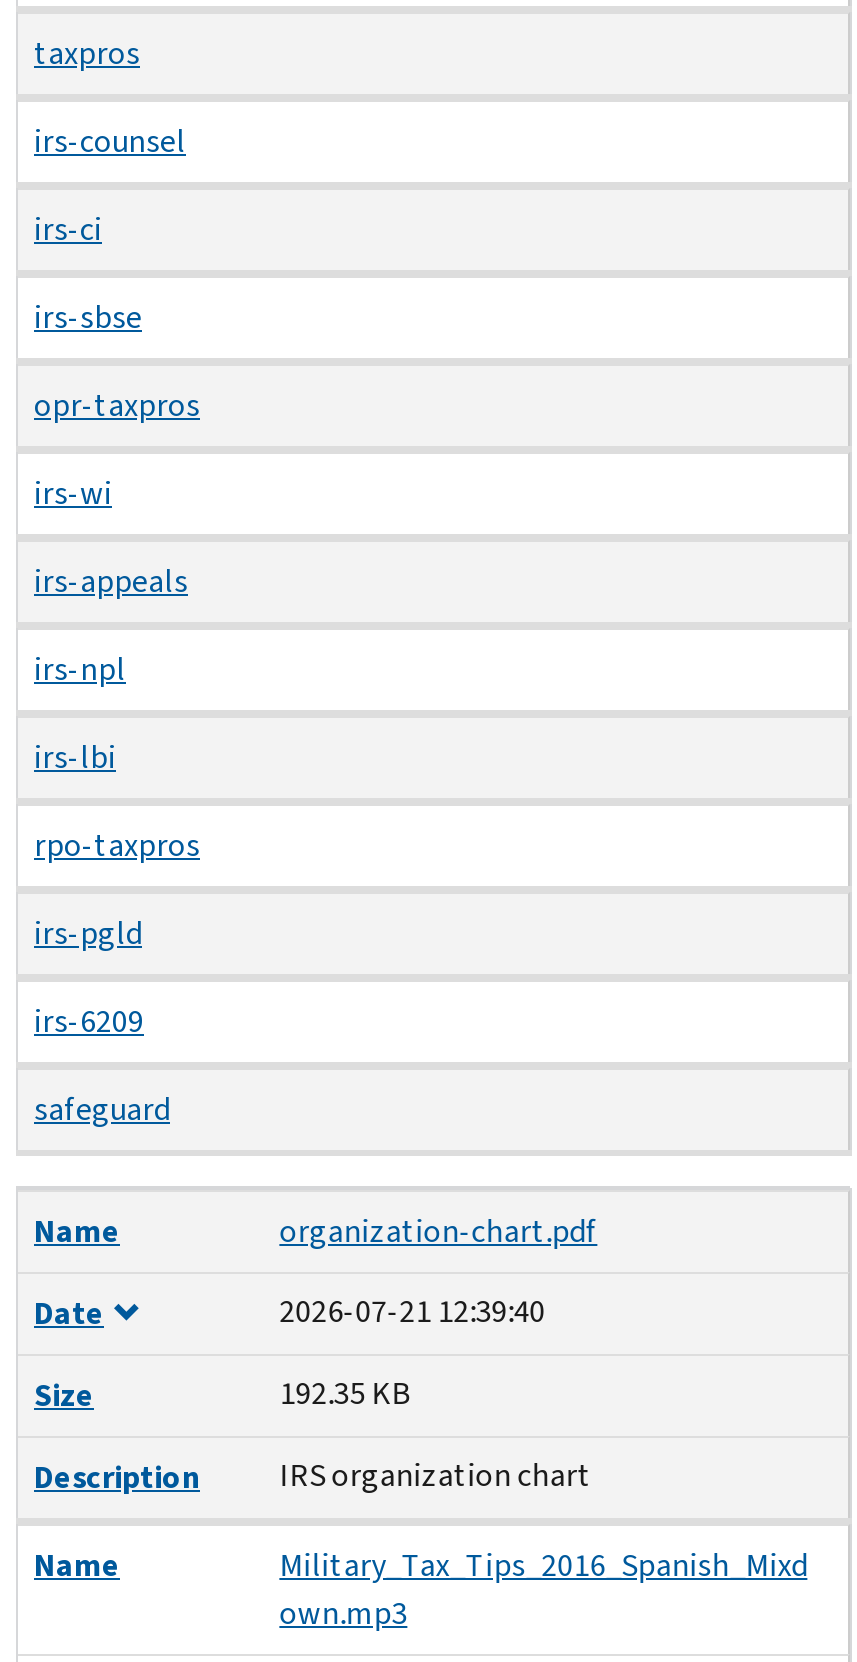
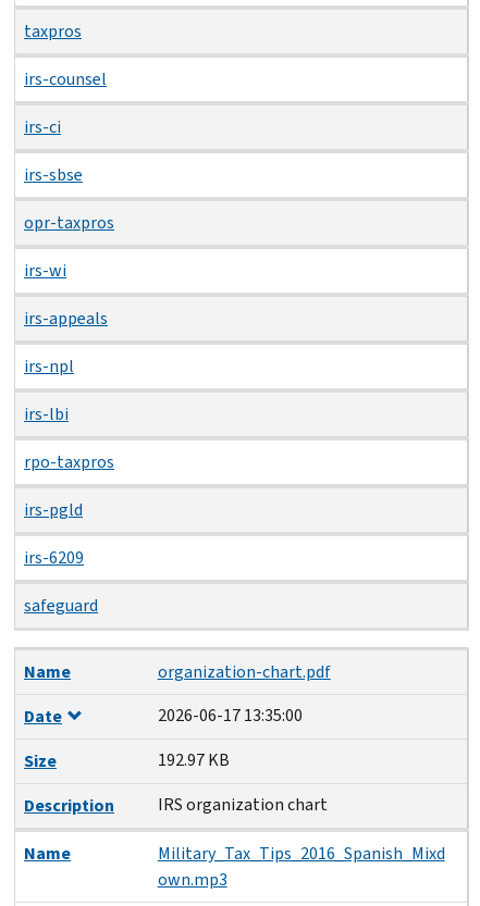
- 2026-07-21 12:39:40
+ 2026-06-17 13:35:00

- 192.35 KB
+ 192.97 KB
